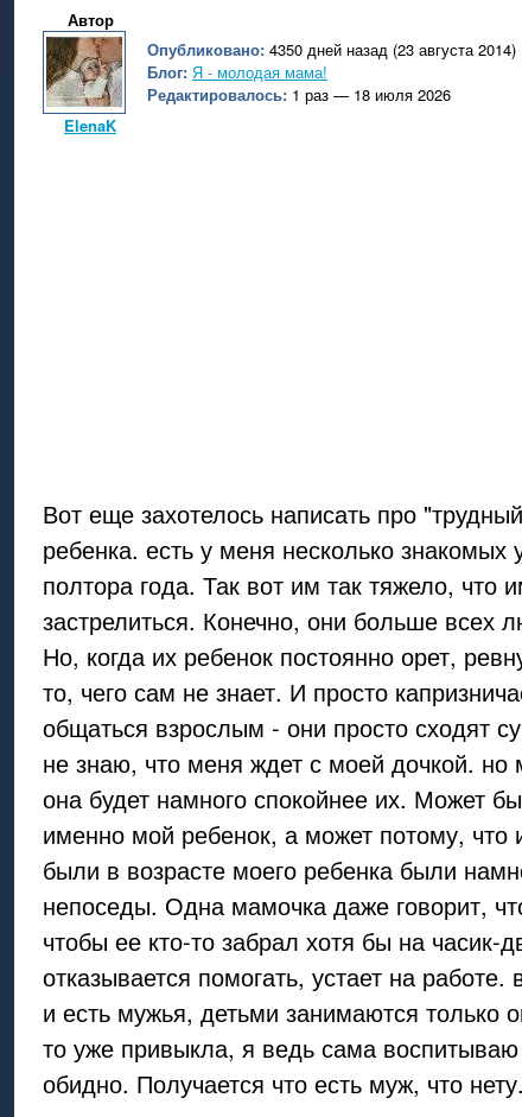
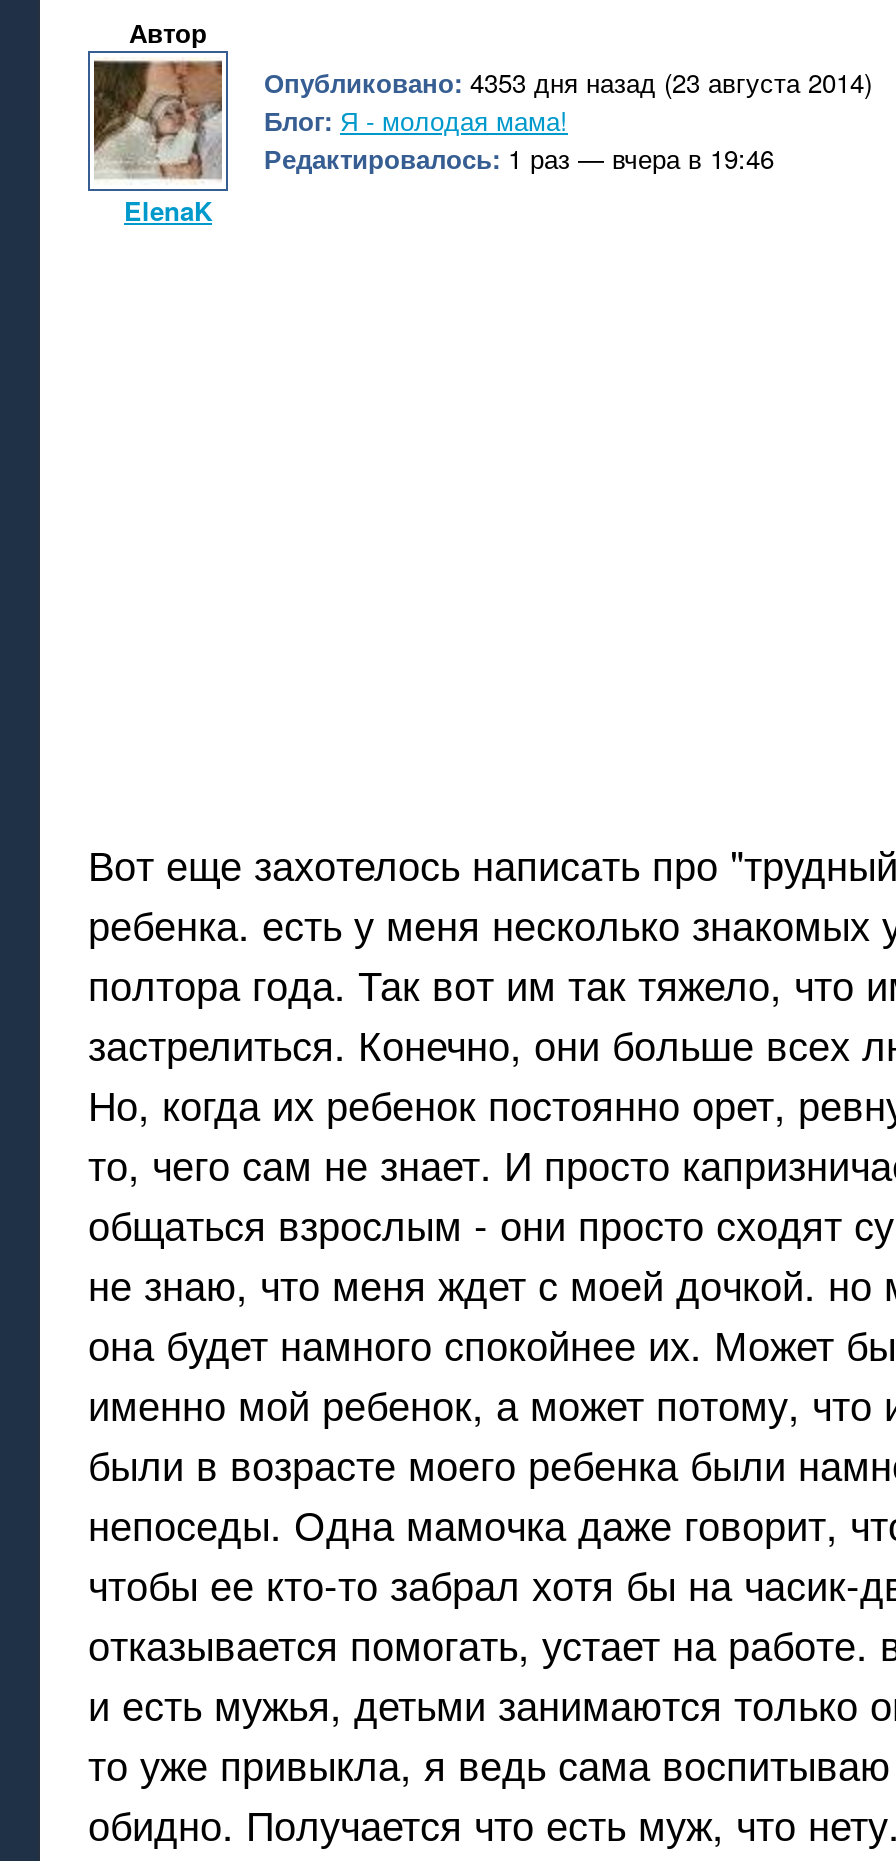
- Опубликовано: 4350 дней назад (23 августа 2014)
+ Опубликовано: 4353 дня назад (23 августа 2014)

- Редактировалось: 1 раз — 18 июля 2026
+ Редактировалось: 1 раз — вчера в 19:46
